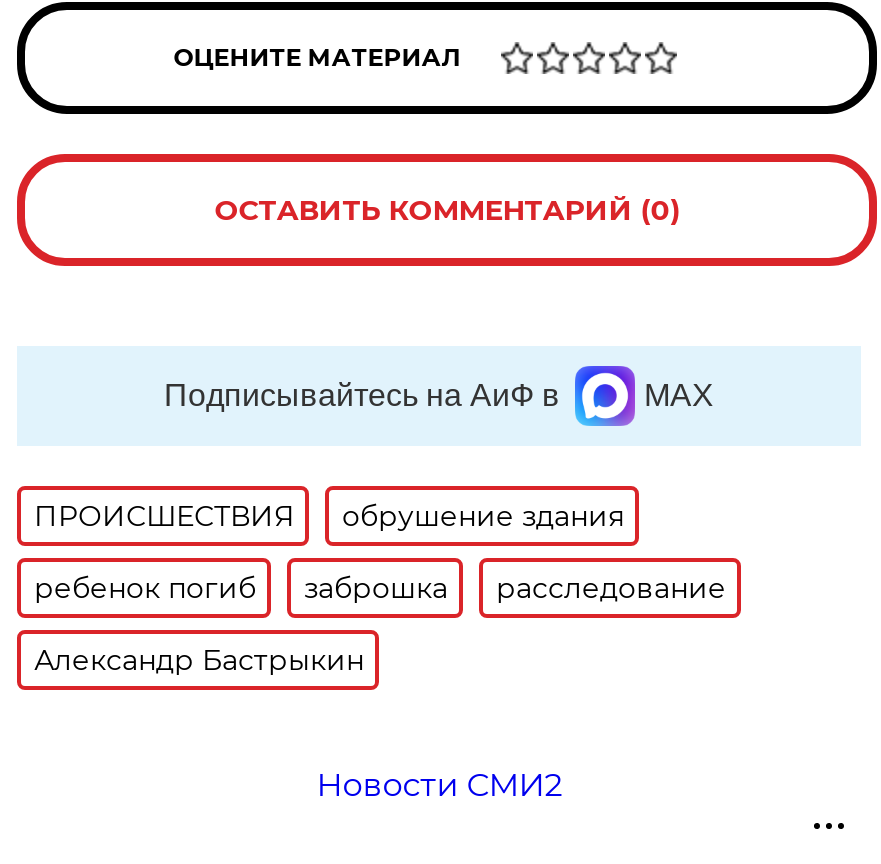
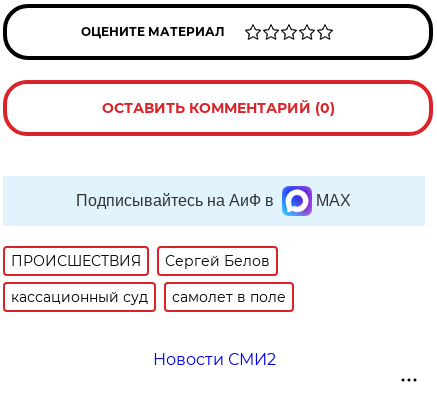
- обрушение здания
- ребенок погиб
- заброшка
- расследование
- Александр Бастрыкин
+ Сергей Белов
+ кассационный суд
+ самолет в поле
